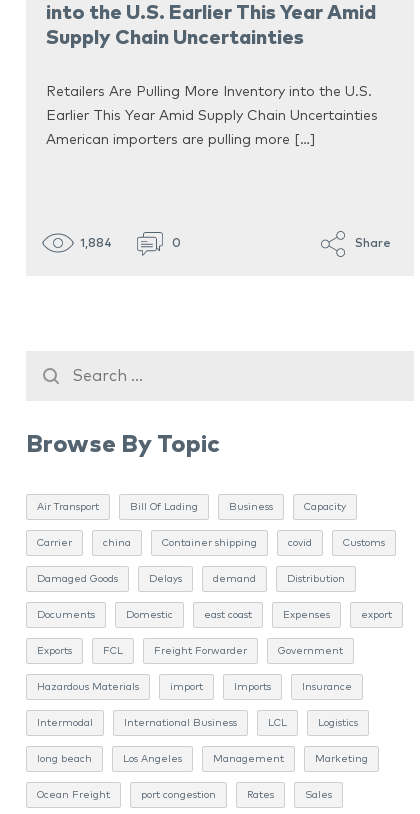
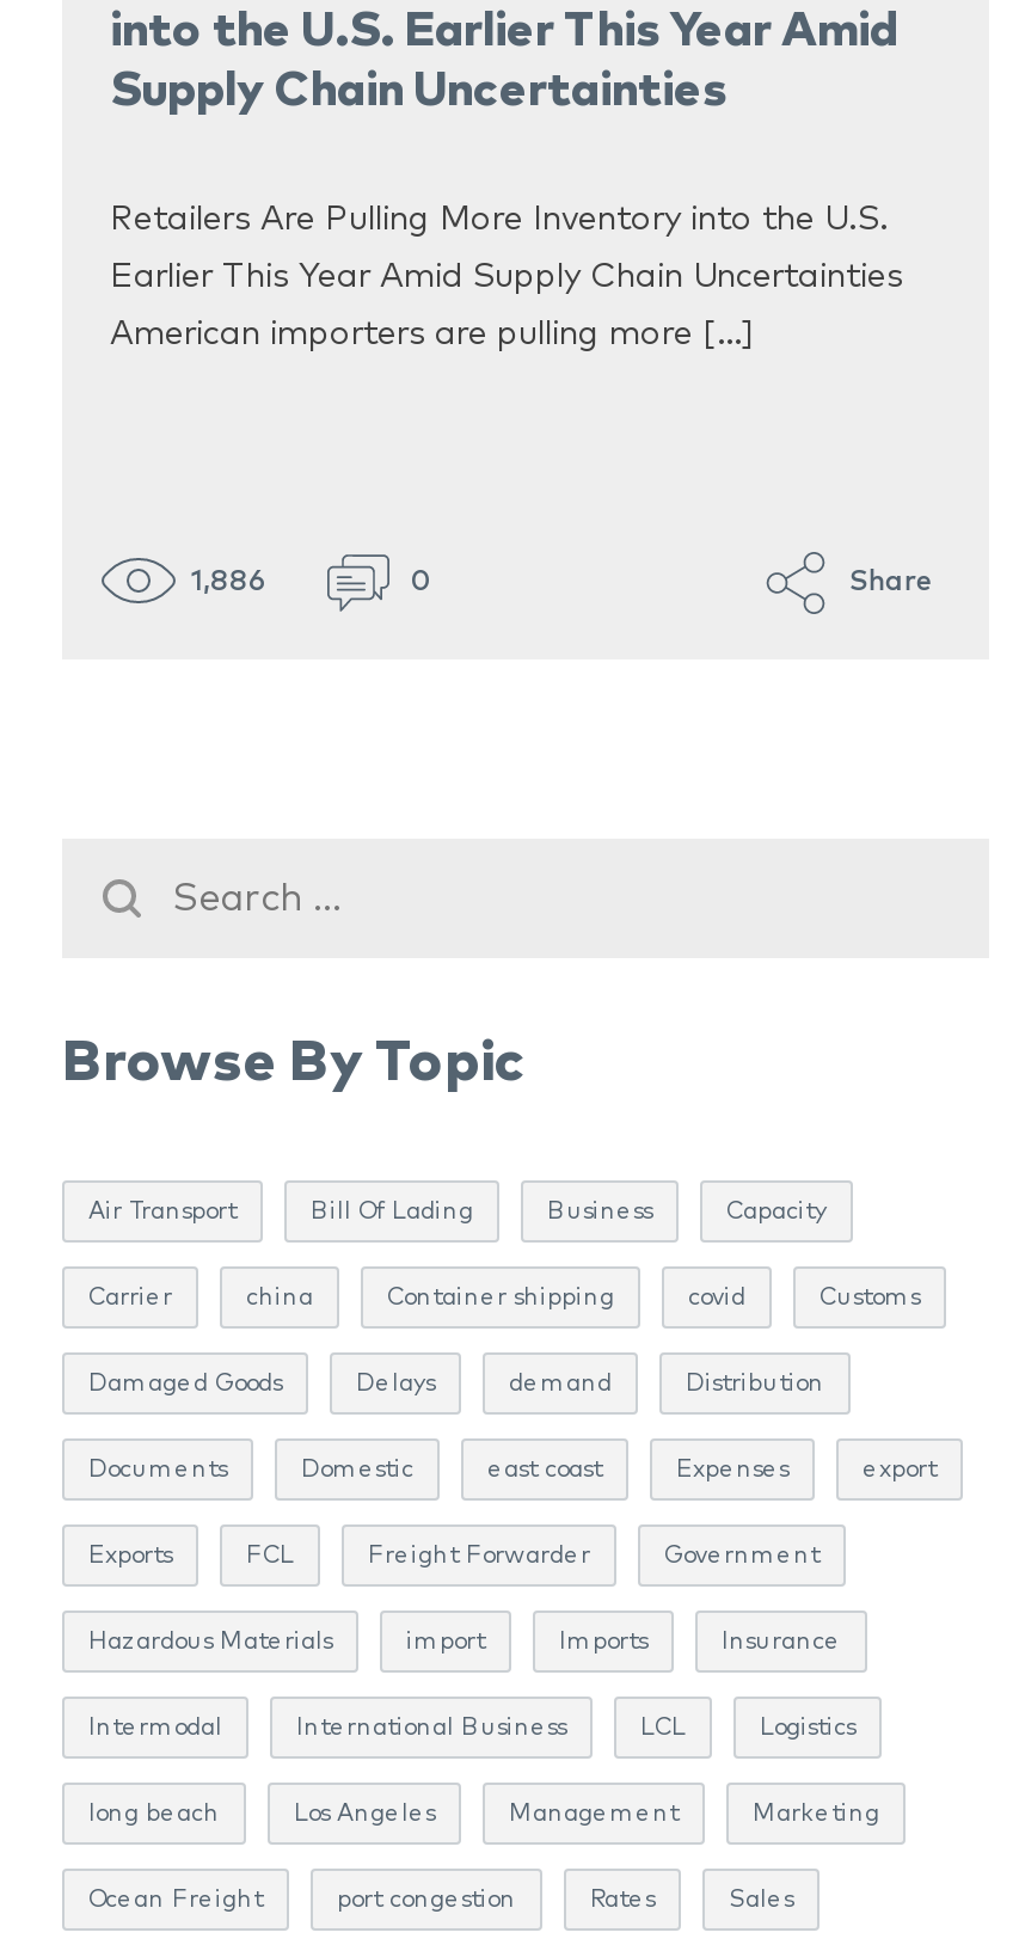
- 1,884
+ 1,886
